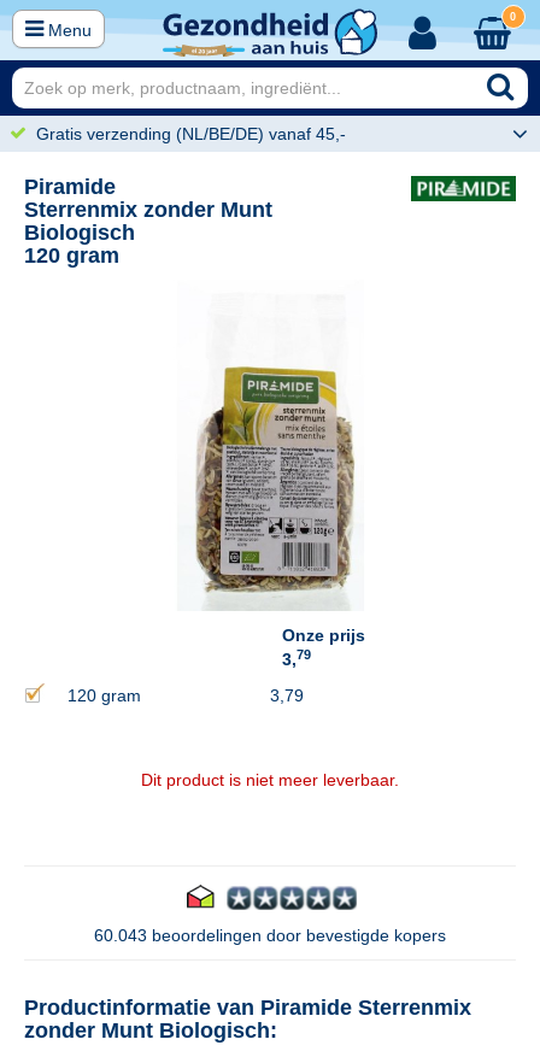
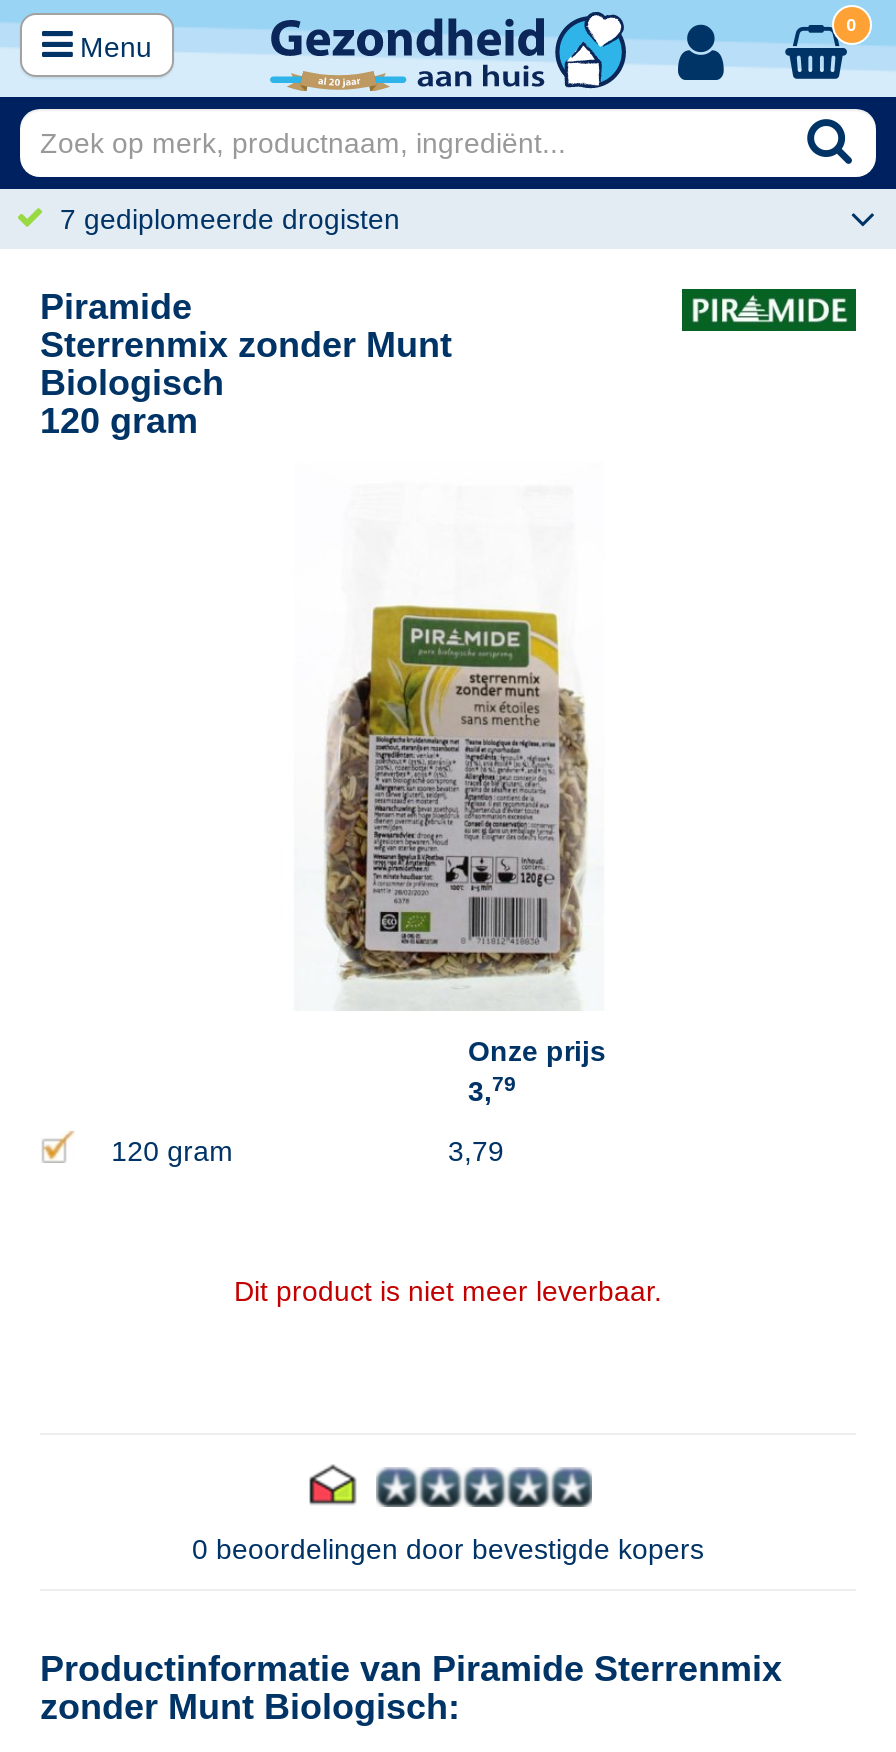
- Gratis verzending (NL/BE/DE) vanaf 45,-
+ 7 gediplomeerde drogisten

- 60.043 beoordelingen door bevestigde kopers
+ 0 beoordelingen door bevestigde kopers
